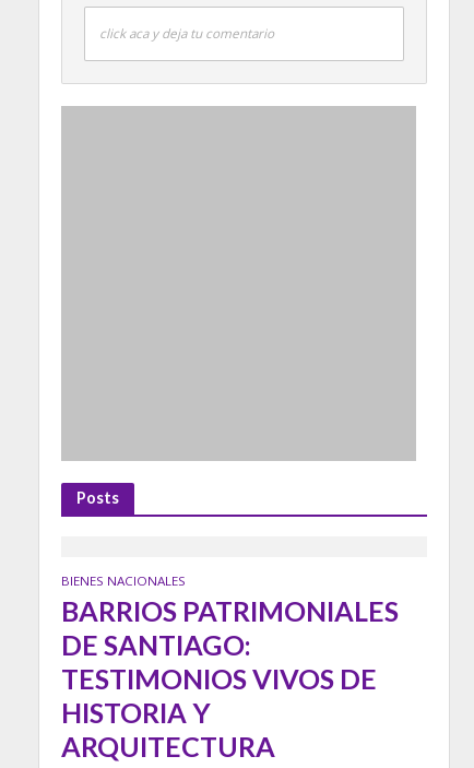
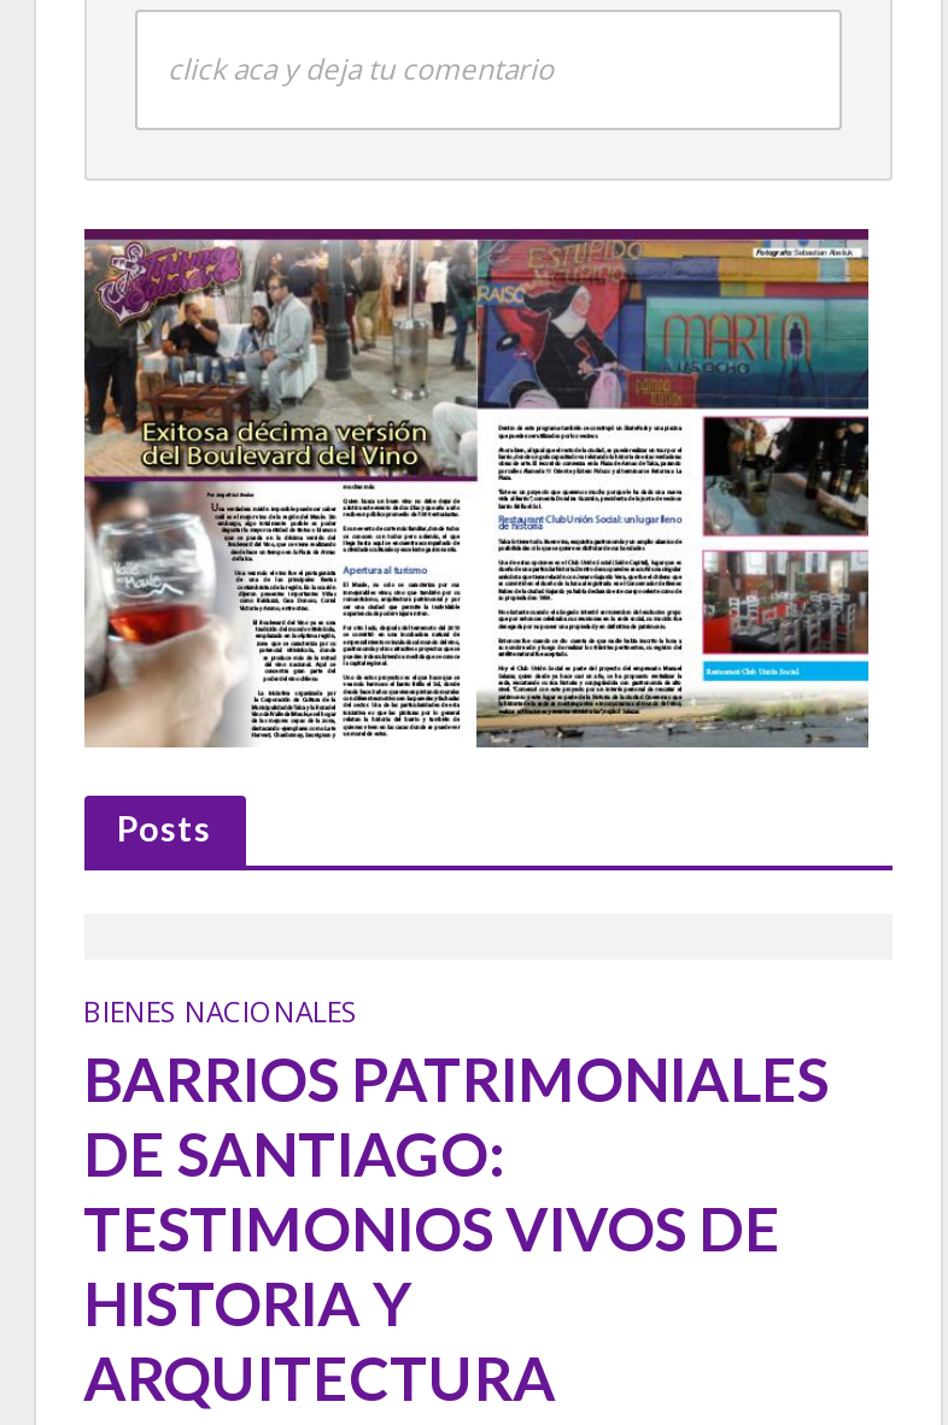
+ [image]
